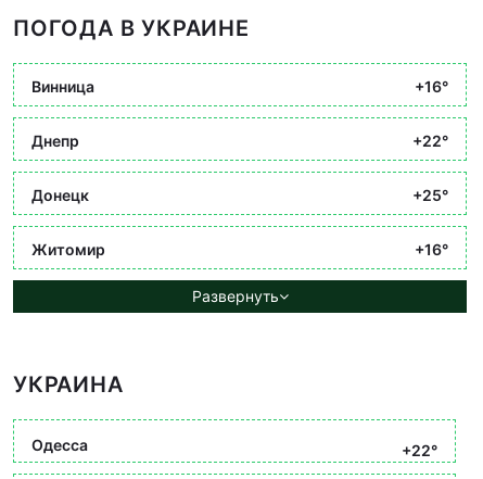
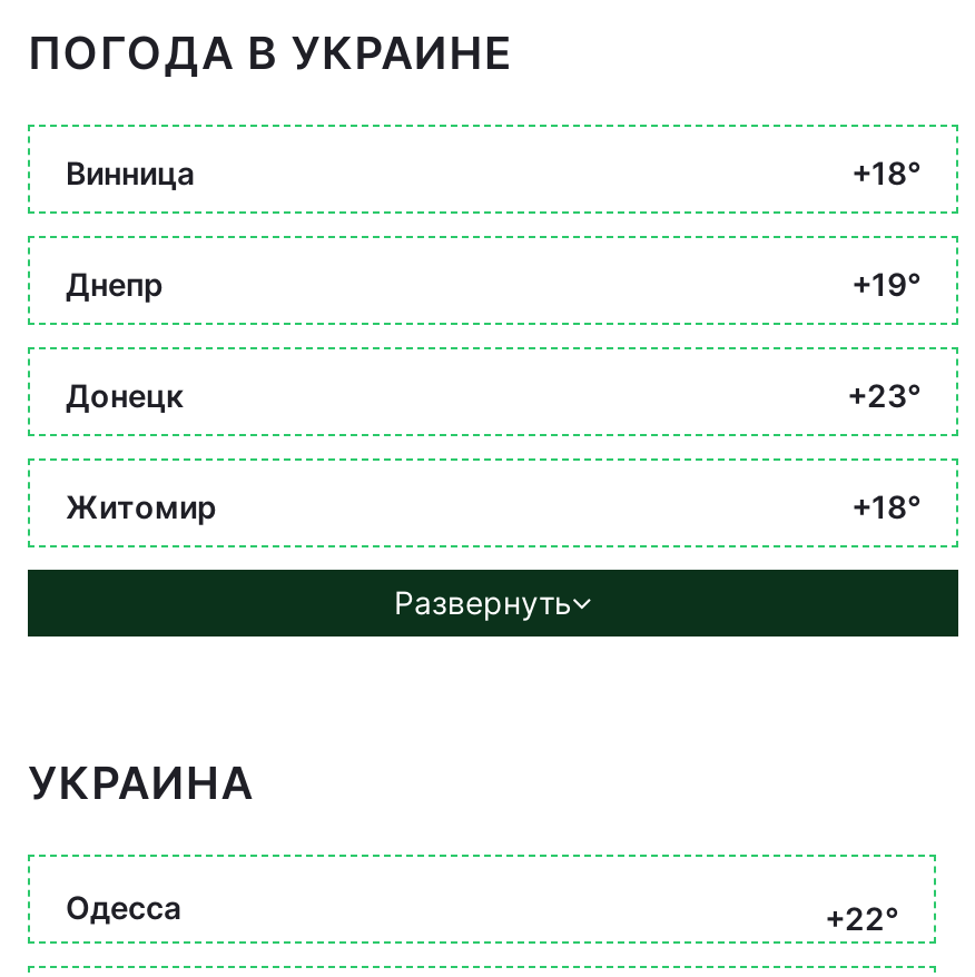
- +16°
+ +18°

- +22°
+ +19°

- +25°
+ +23°

- +16°
+ +18°
